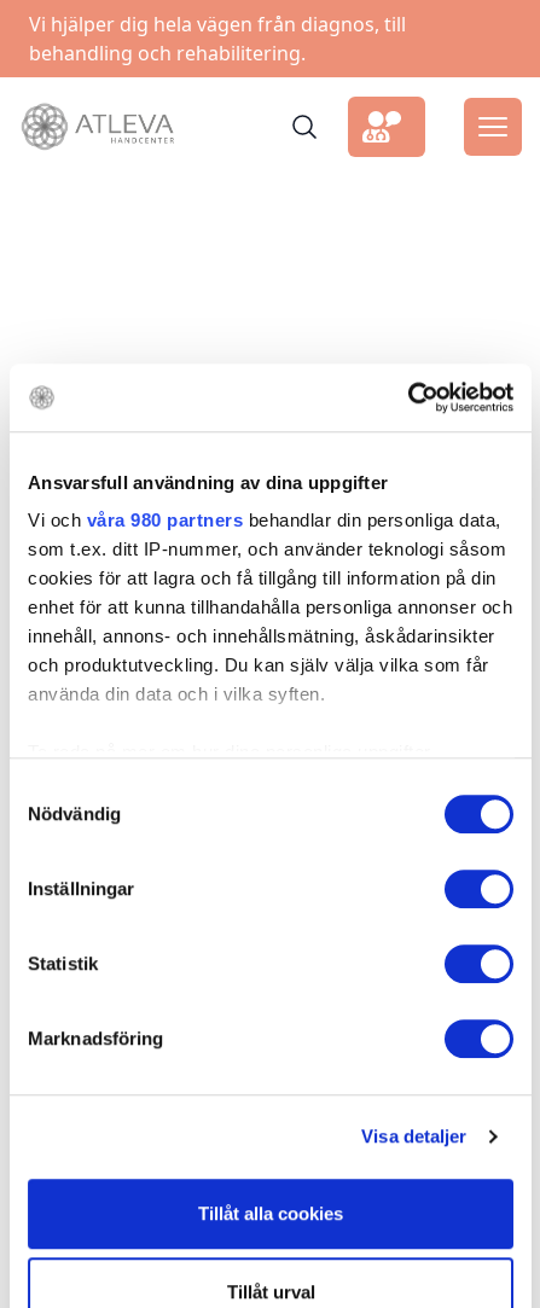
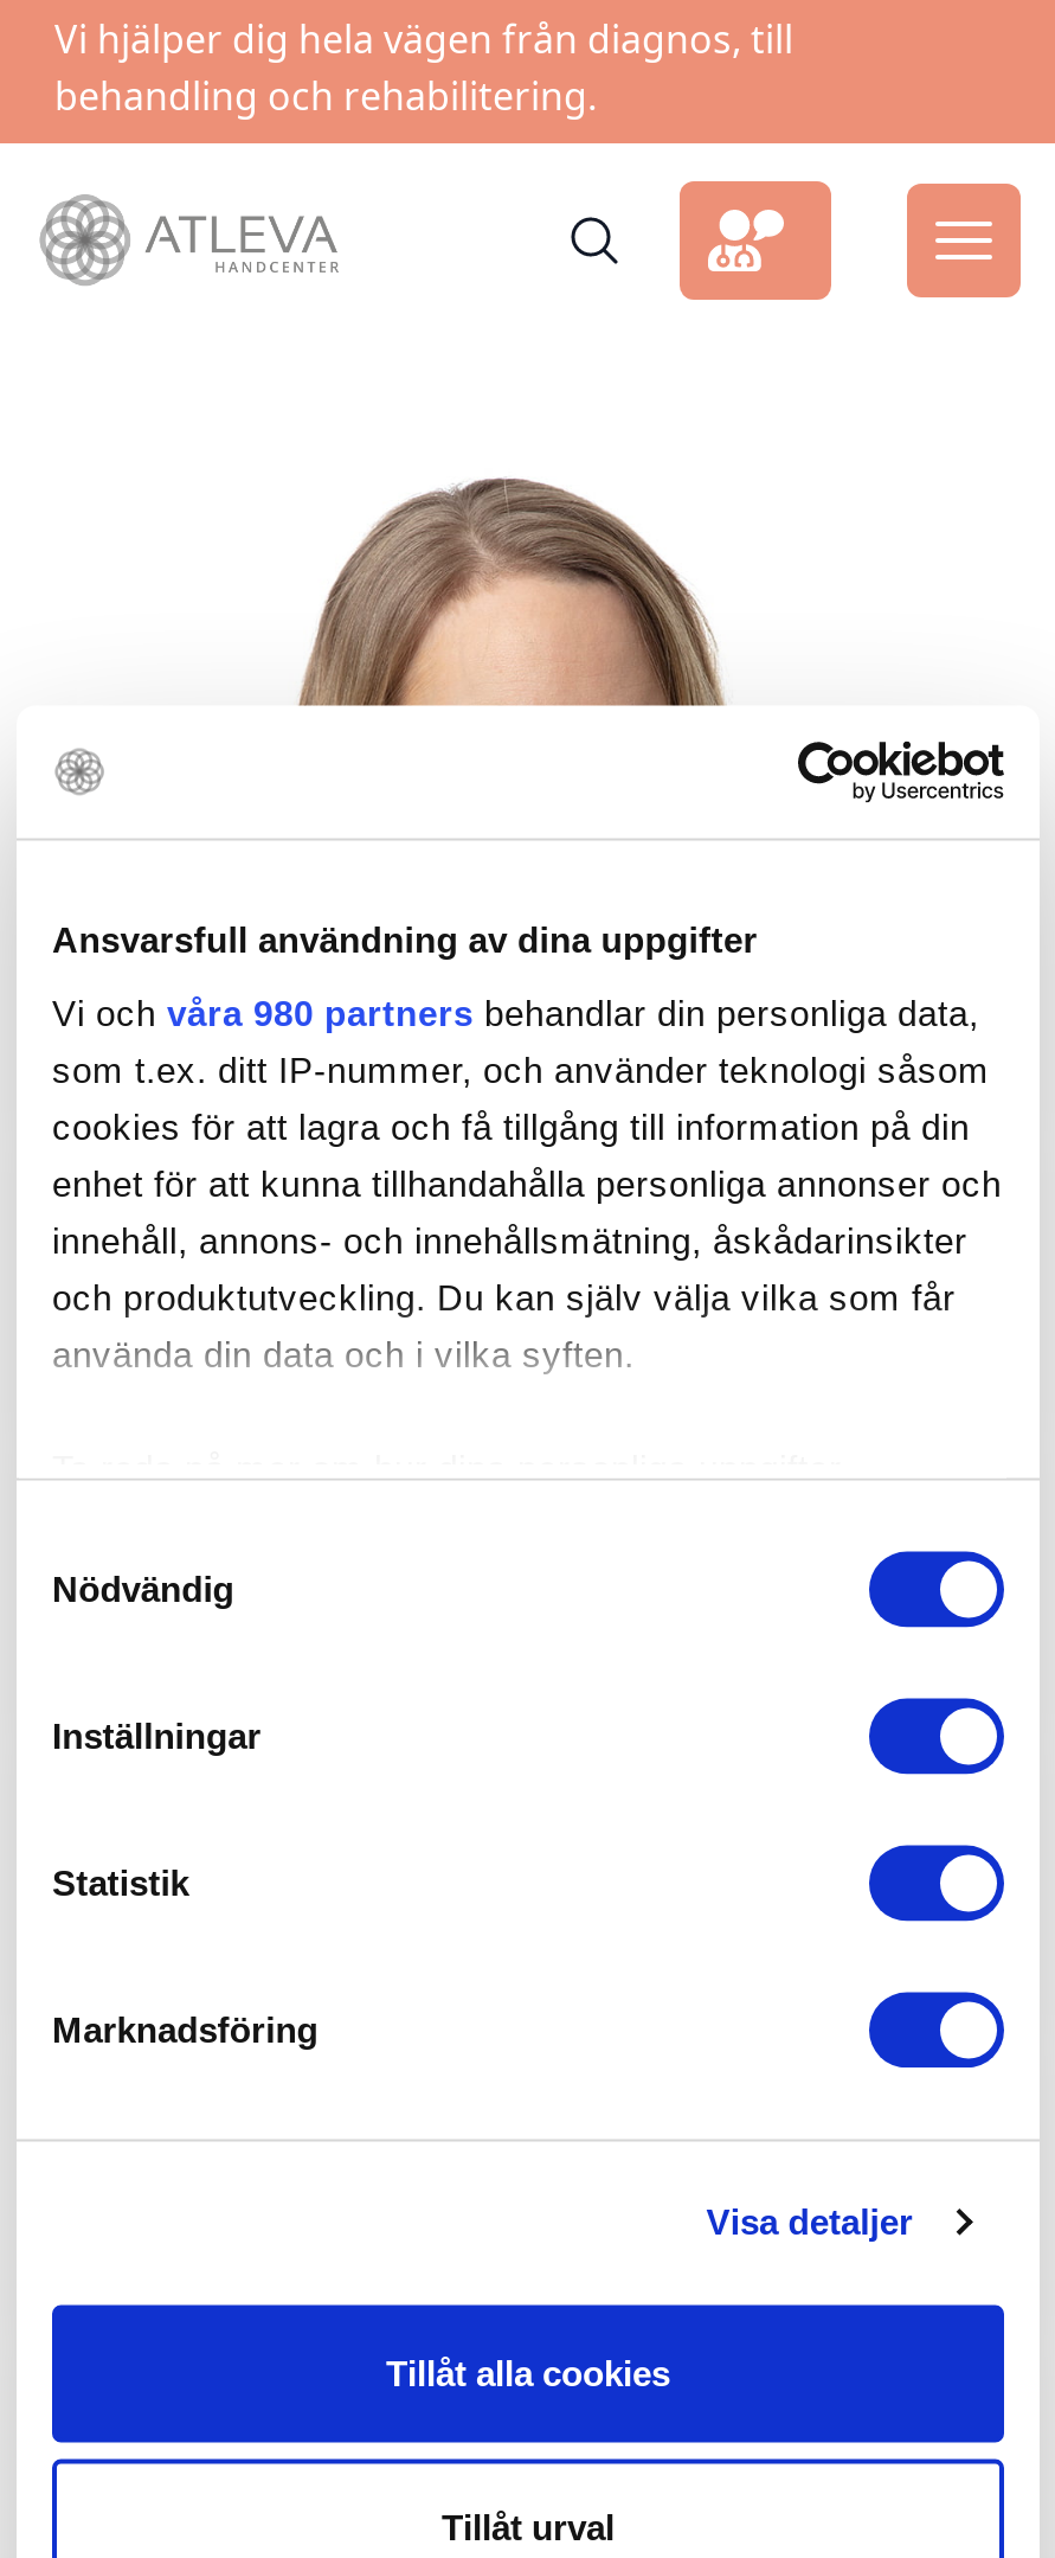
+ [image]
